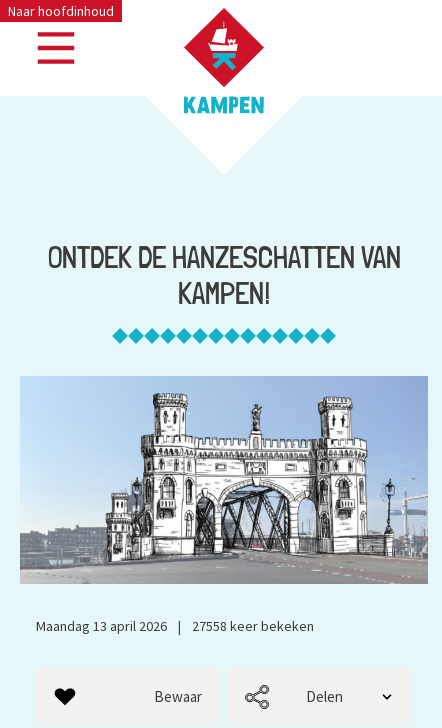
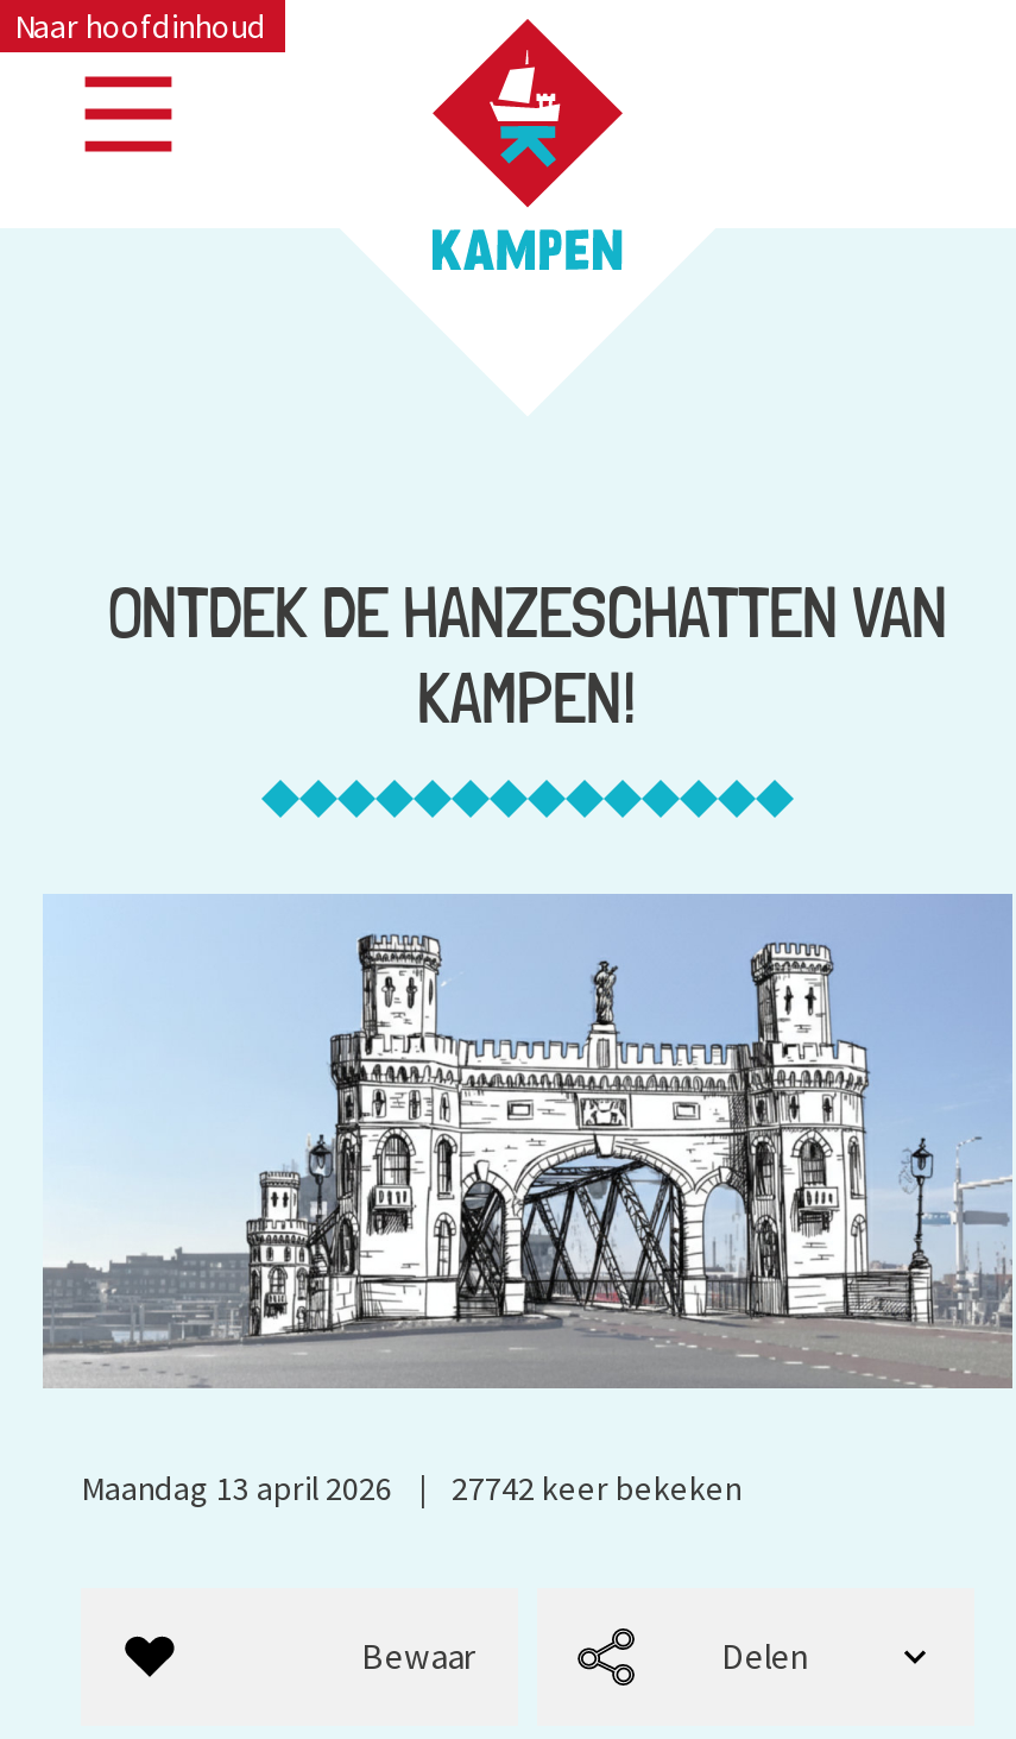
- 27558 keer bekeken
+ 27742 keer bekeken
